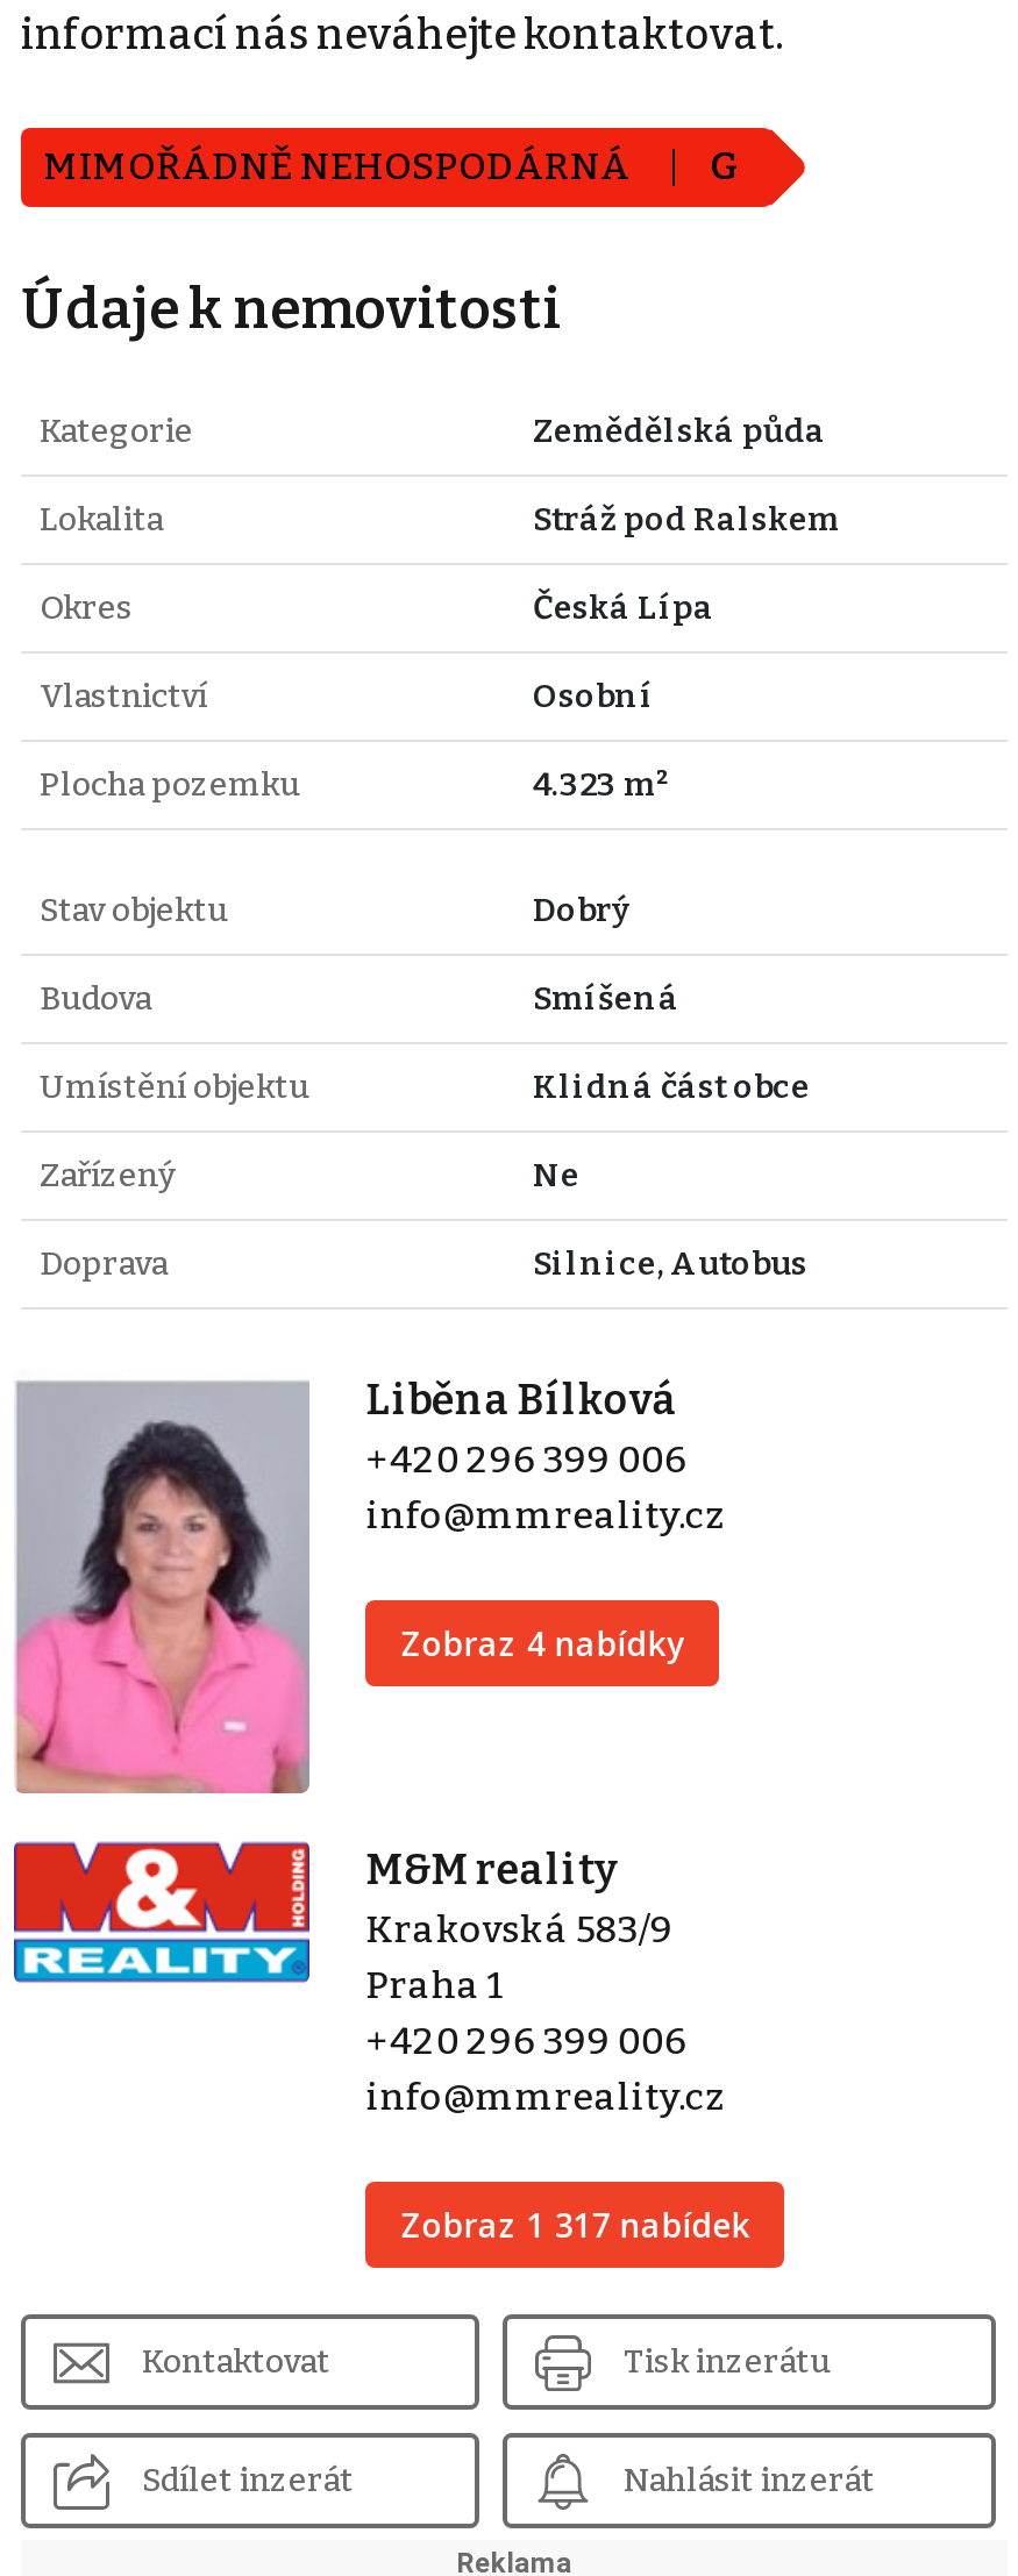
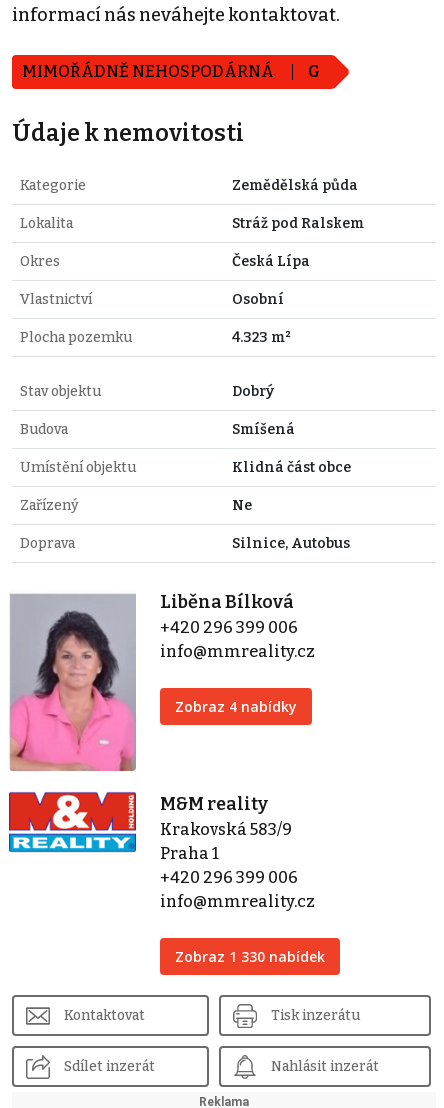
- Zobraz 1 317 nabídek
+ Zobraz 1 330 nabídek
